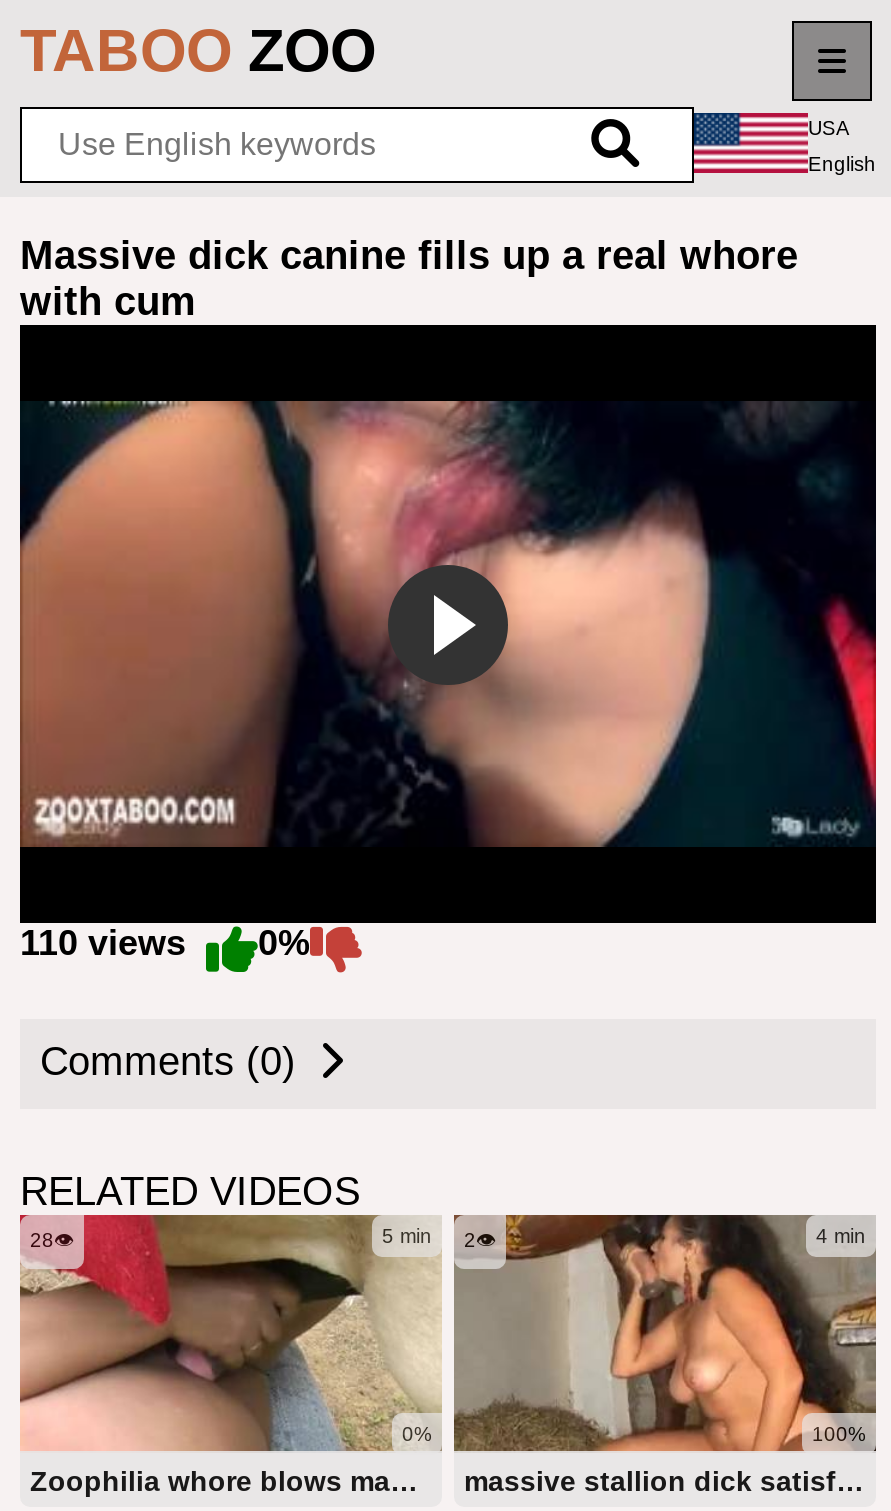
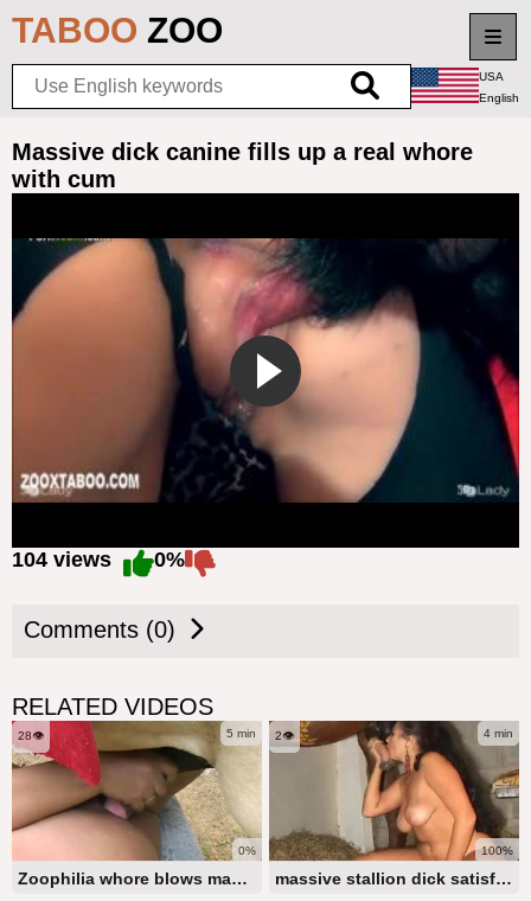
- 110 views 0%
+ 104 views 0%
